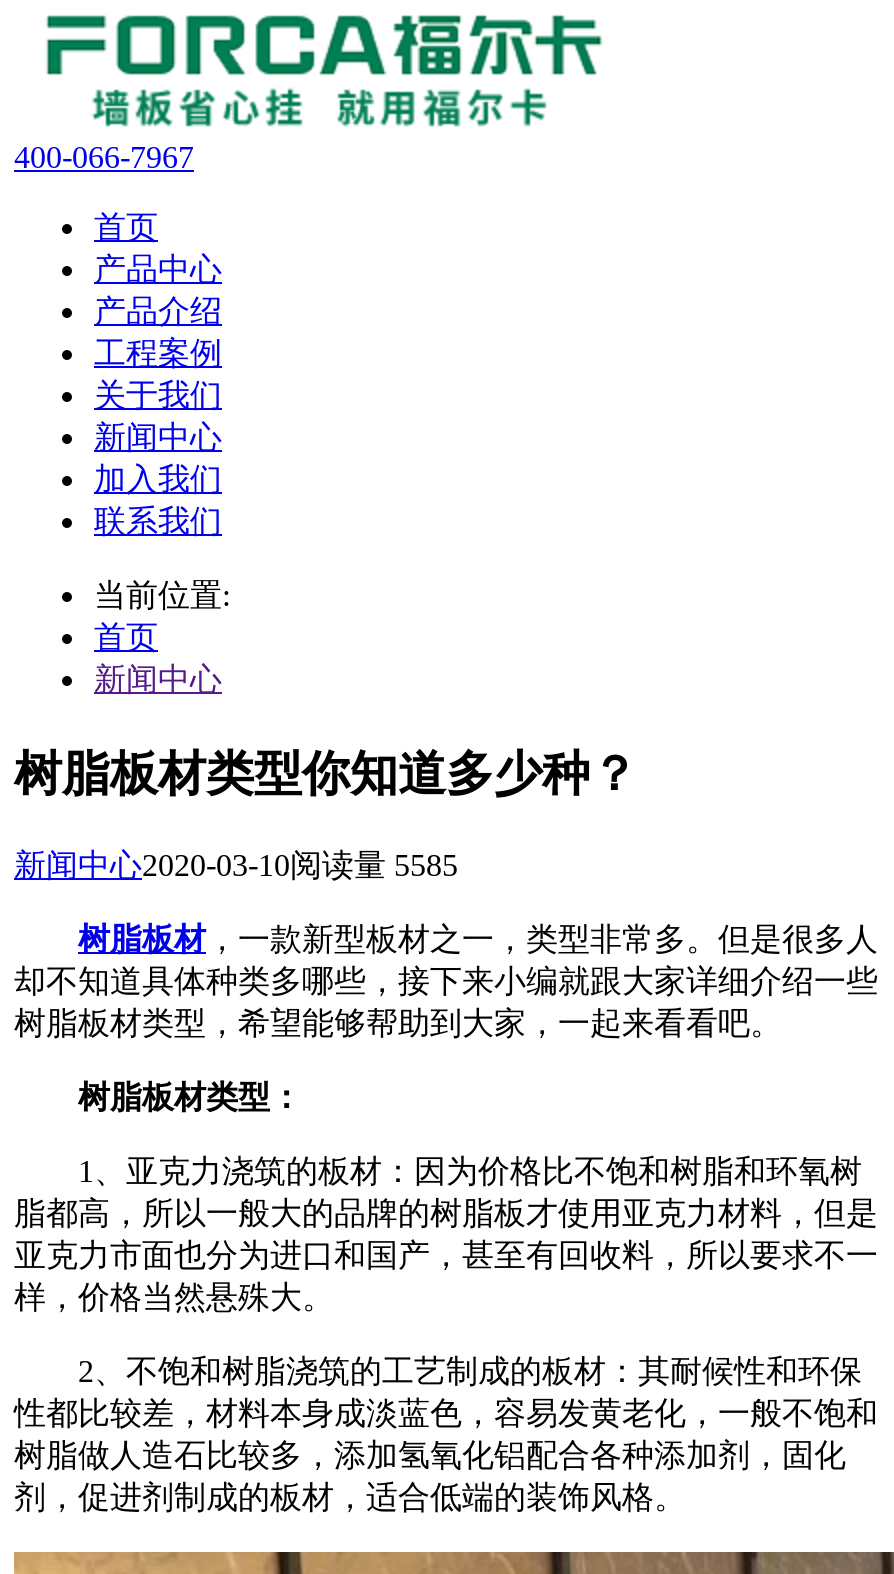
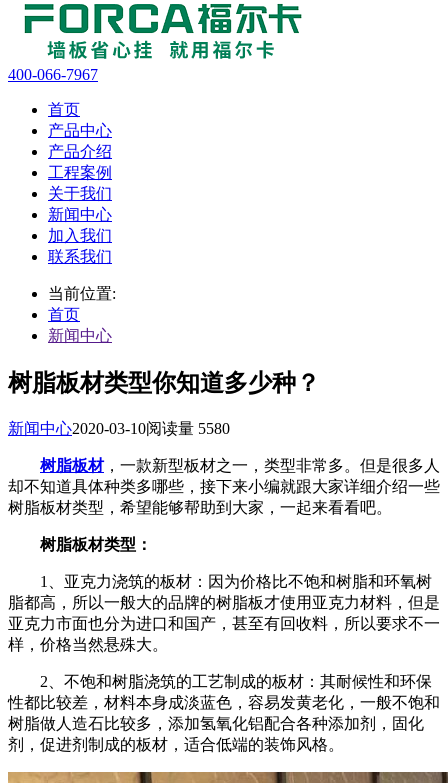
- 新闻中心2020-03-10阅读量 5585
+ 新闻中心2020-03-10阅读量 5580
